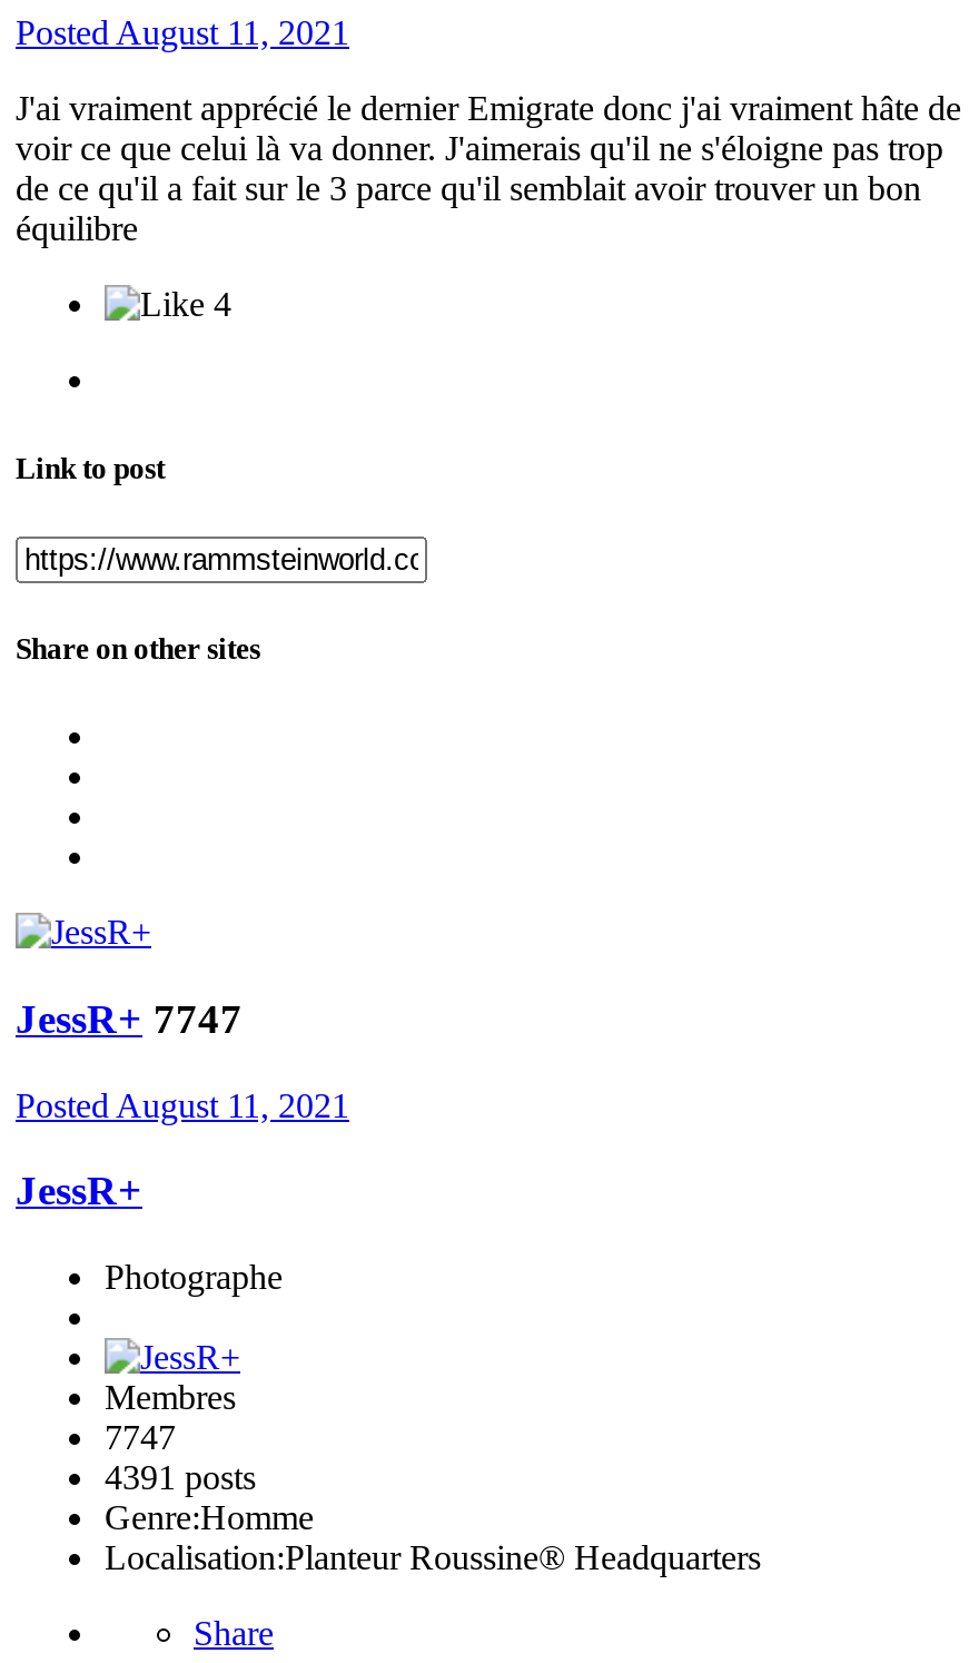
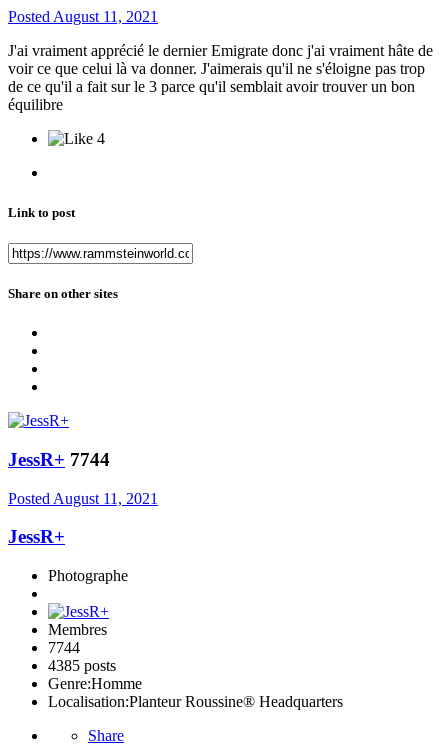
- JessR+ 7747
+ JessR+ 7744

- 7747
+ 7744

- 4391 posts
+ 4385 posts
